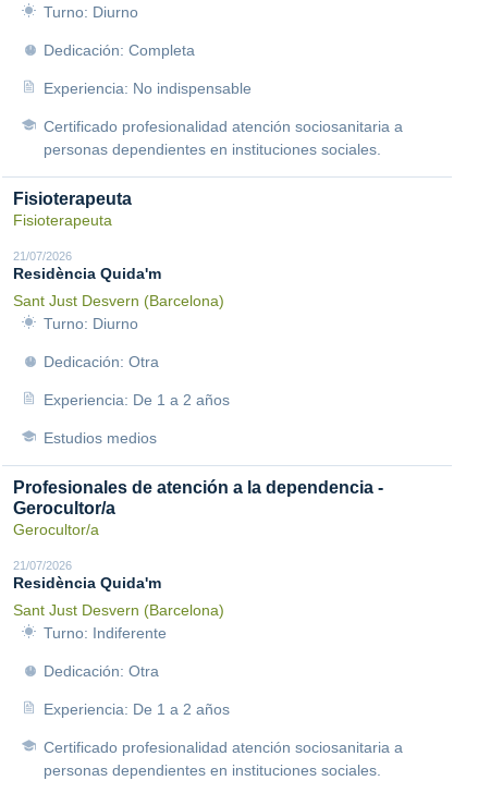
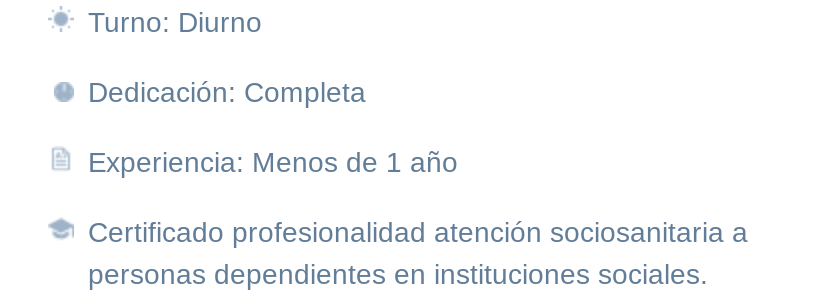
- Experiencia: No indispensable
- Certificado profesionalidad atención sociosanitaria a
- personas dependientes en instituciones sociales.
- Fisioterapeuta
- Fisioterapeuta
- 21/07/2026
- Residència Quida'm
- Sant Just Desvern (Barcelona)
- Turno: Diurno
- Dedicación: Otra
- Experiencia: De 1 a 2 años
- Estudios medios
- Profesionales de atención a la dependencia -
- Gerocultor/a
- Gerocultor/a
- 21/07/2026
- Residència Quida'm
- Sant Just Desvern (Barcelona)
- Turno: Indiferente
- Dedicación: Otra
- Experiencia: De 1 a 2 años
+ Experiencia: Menos de 1 año
